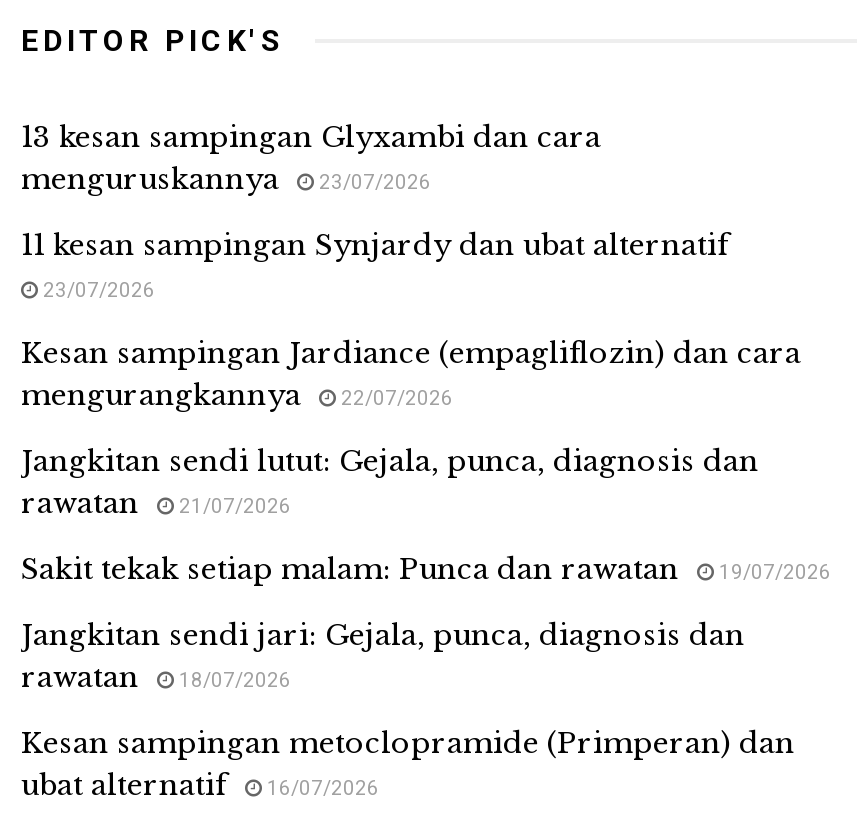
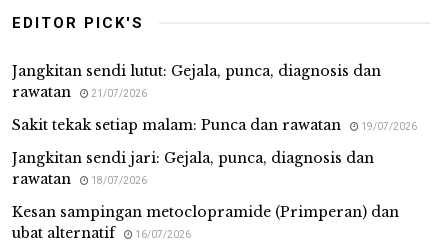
- 13 kesan sampingan Glyxambi dan cara
- menguruskannya
- 23/07/2026
- 11 kesan sampingan Synjardy dan ubat alternatif
- 23/07/2026
- Kesan sampingan Jardiance (empagliflozin) dan cara
- mengurangkannya
- 22/07/2026
